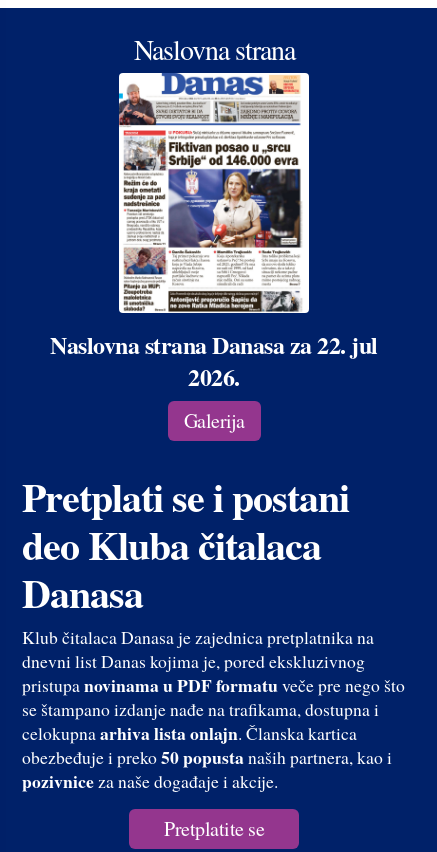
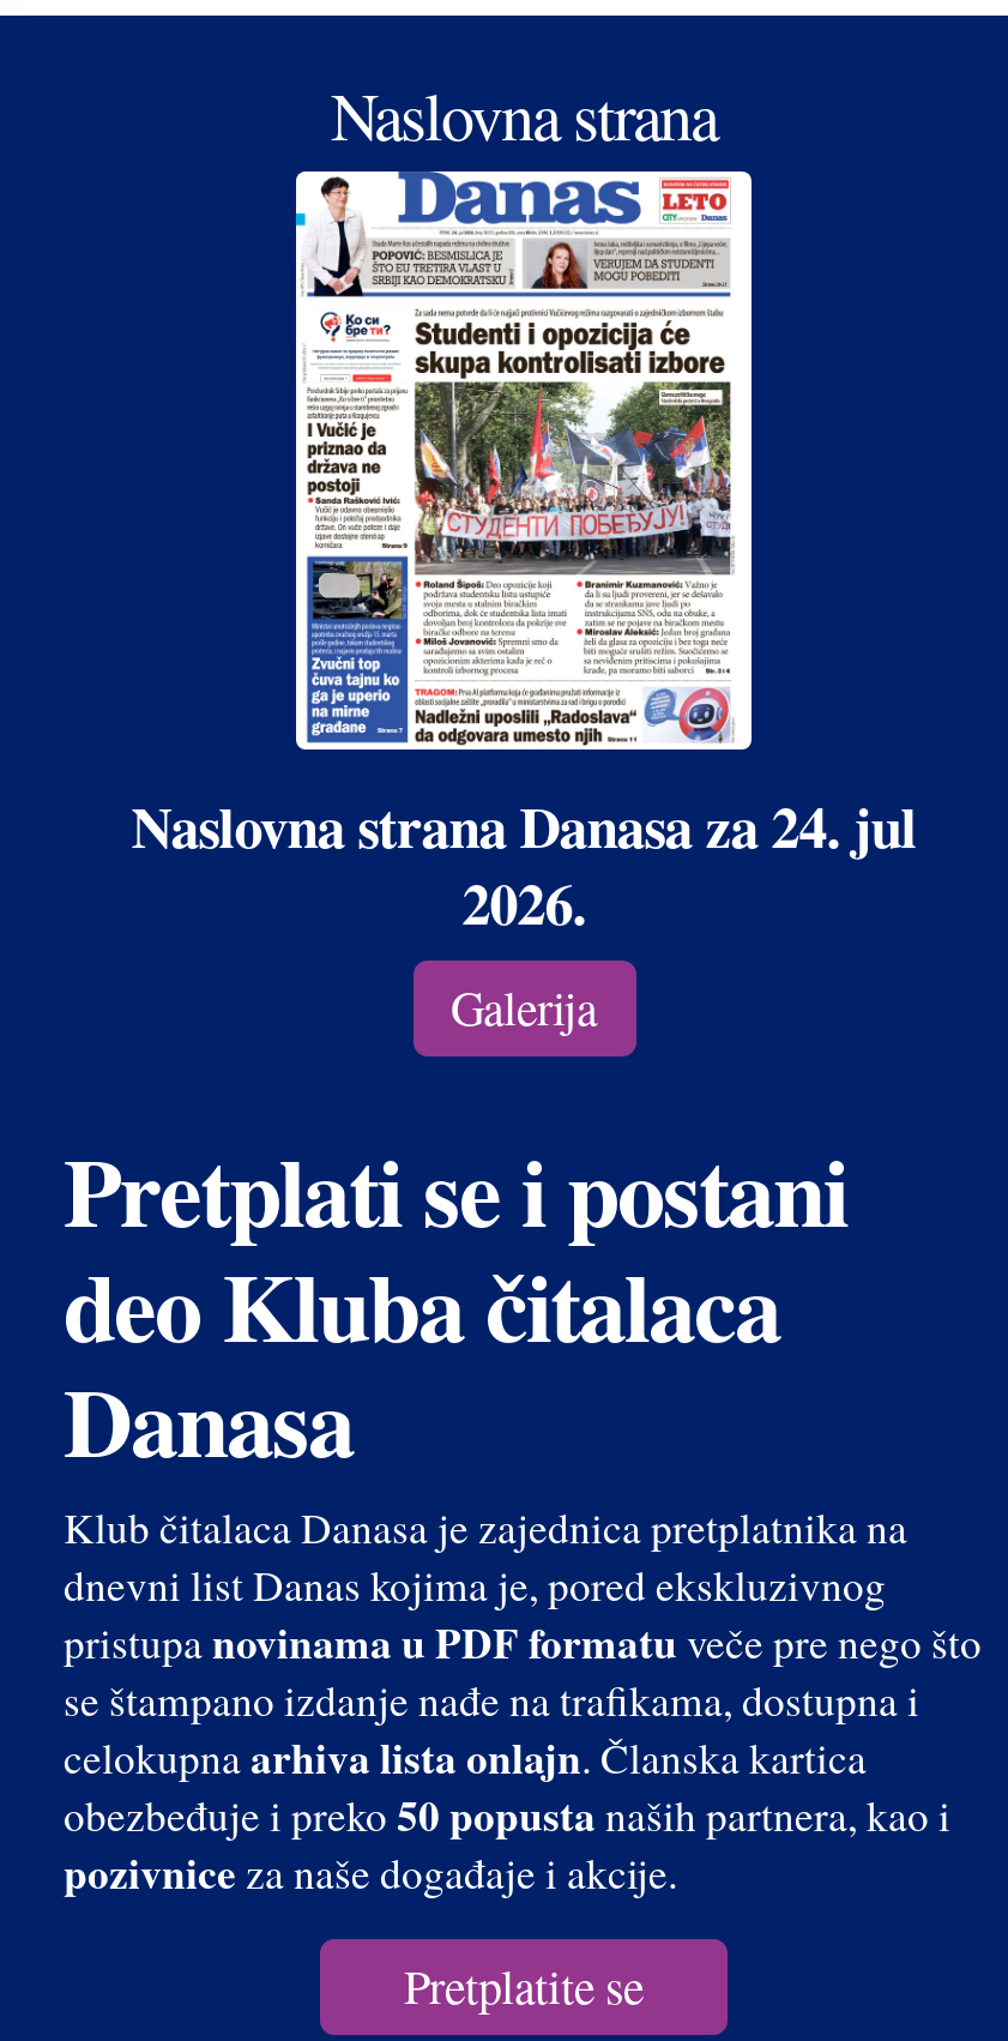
- [image]
- Naslovna strana Danasa za 22. jul
+ [image]
+ Naslovna strana Danasa za 24. jul
